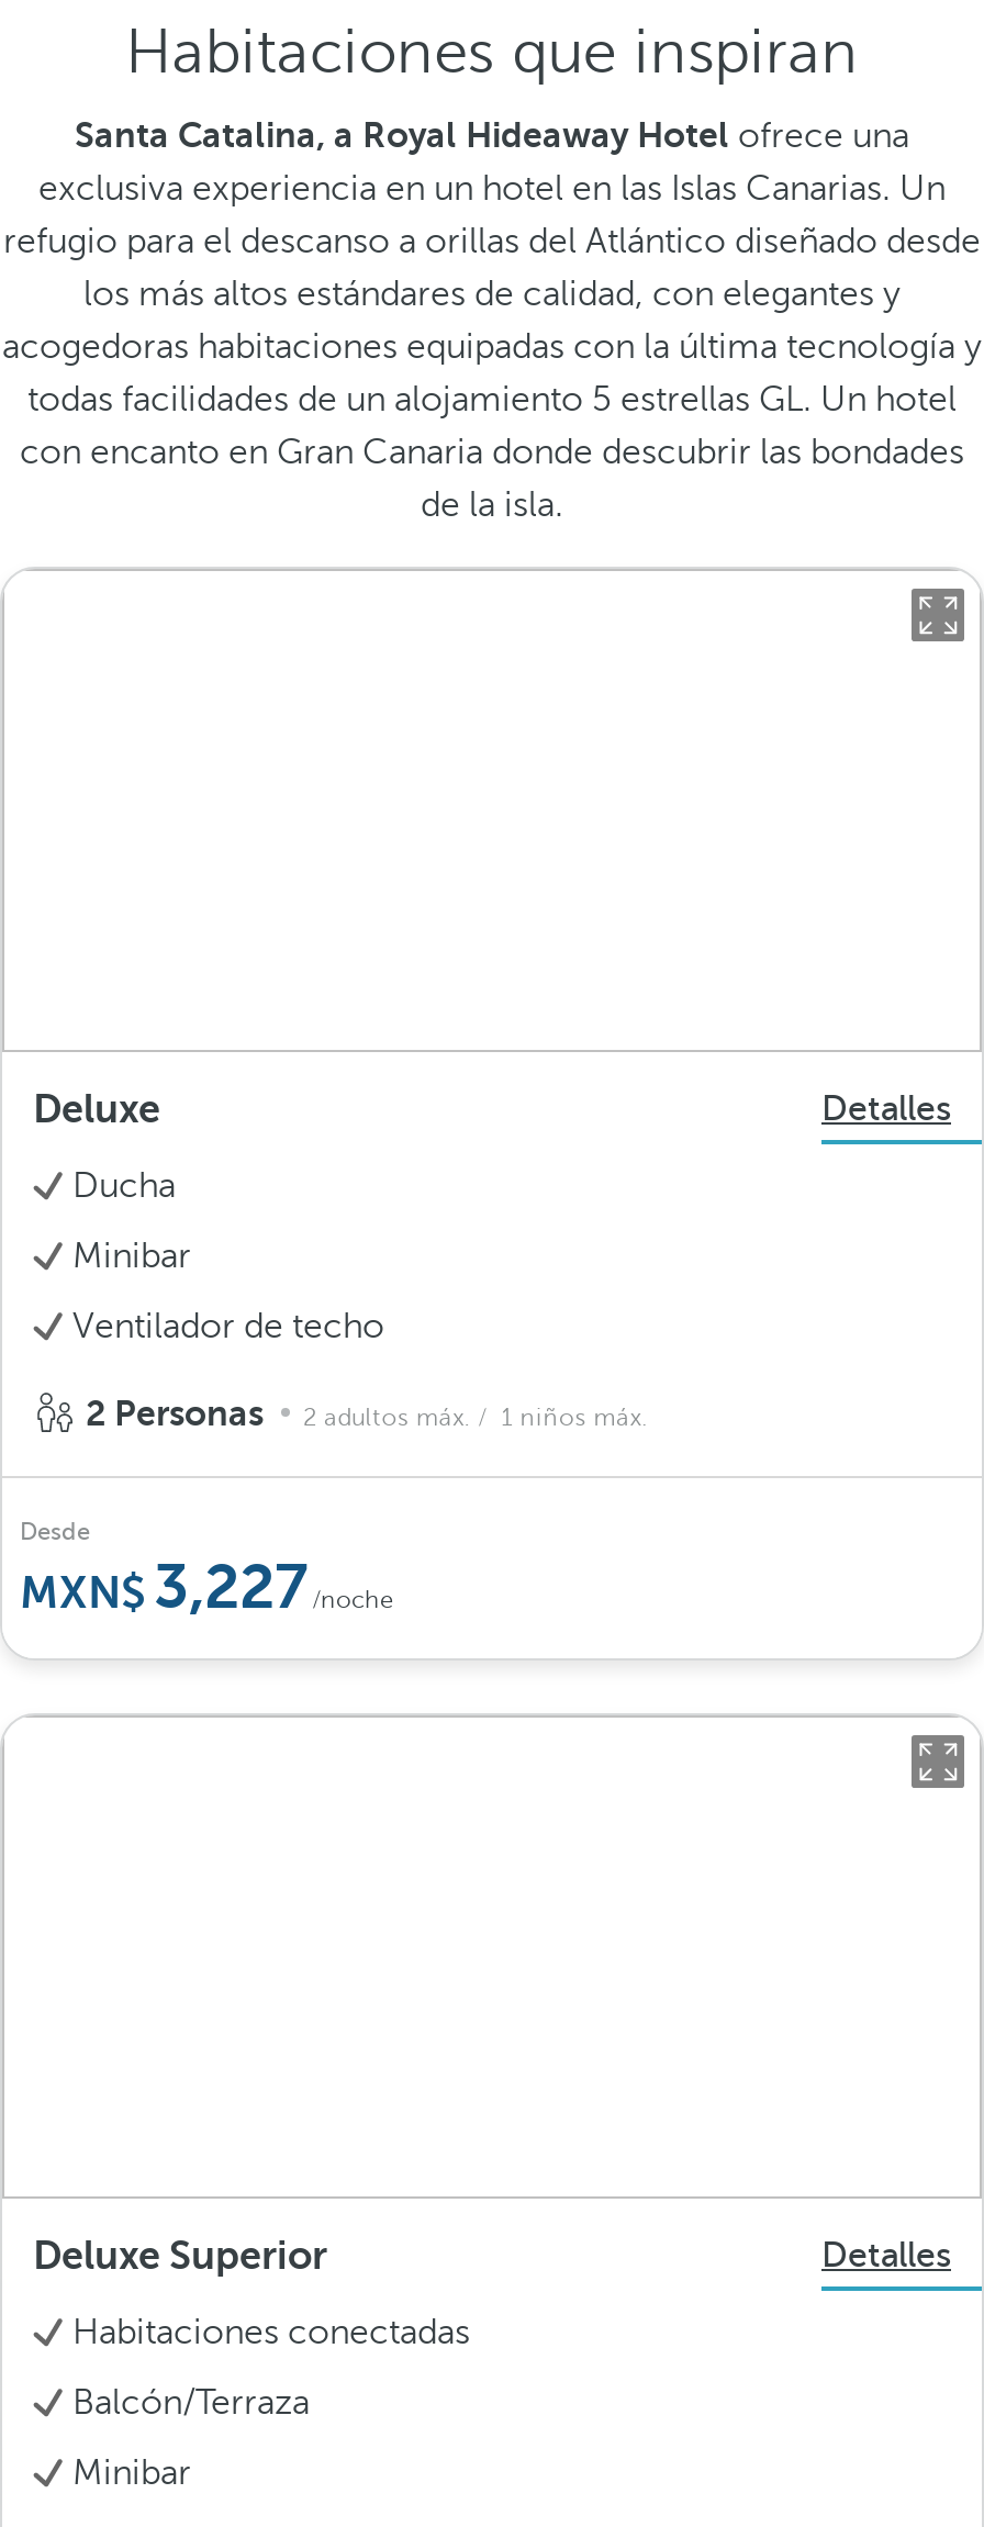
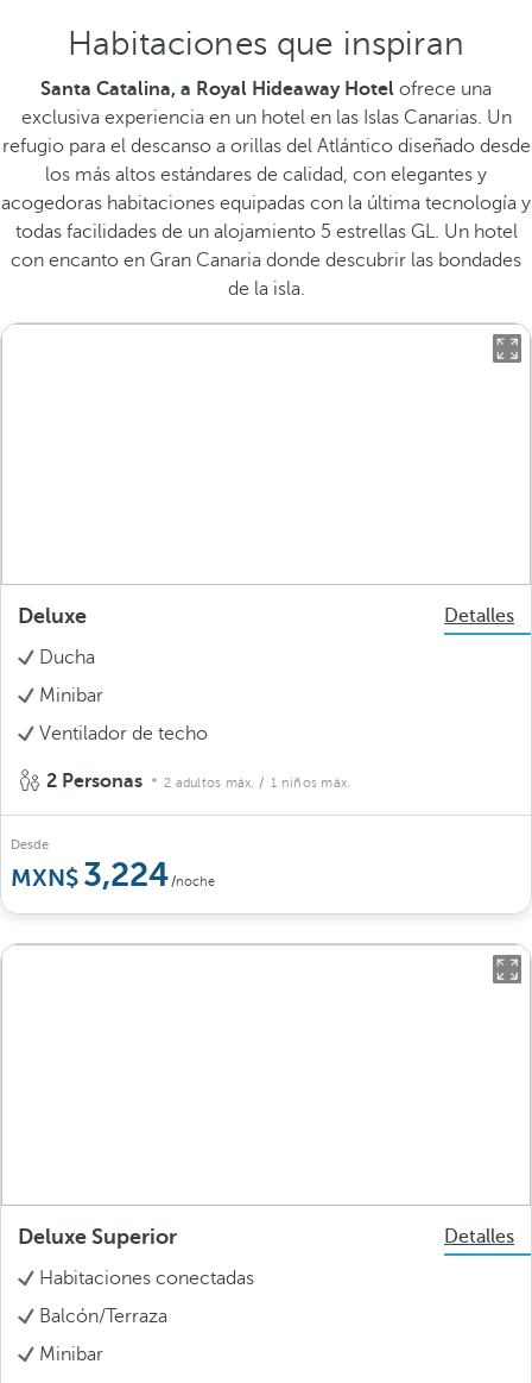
- 3,227 /noche
+ 3,224 /noche
